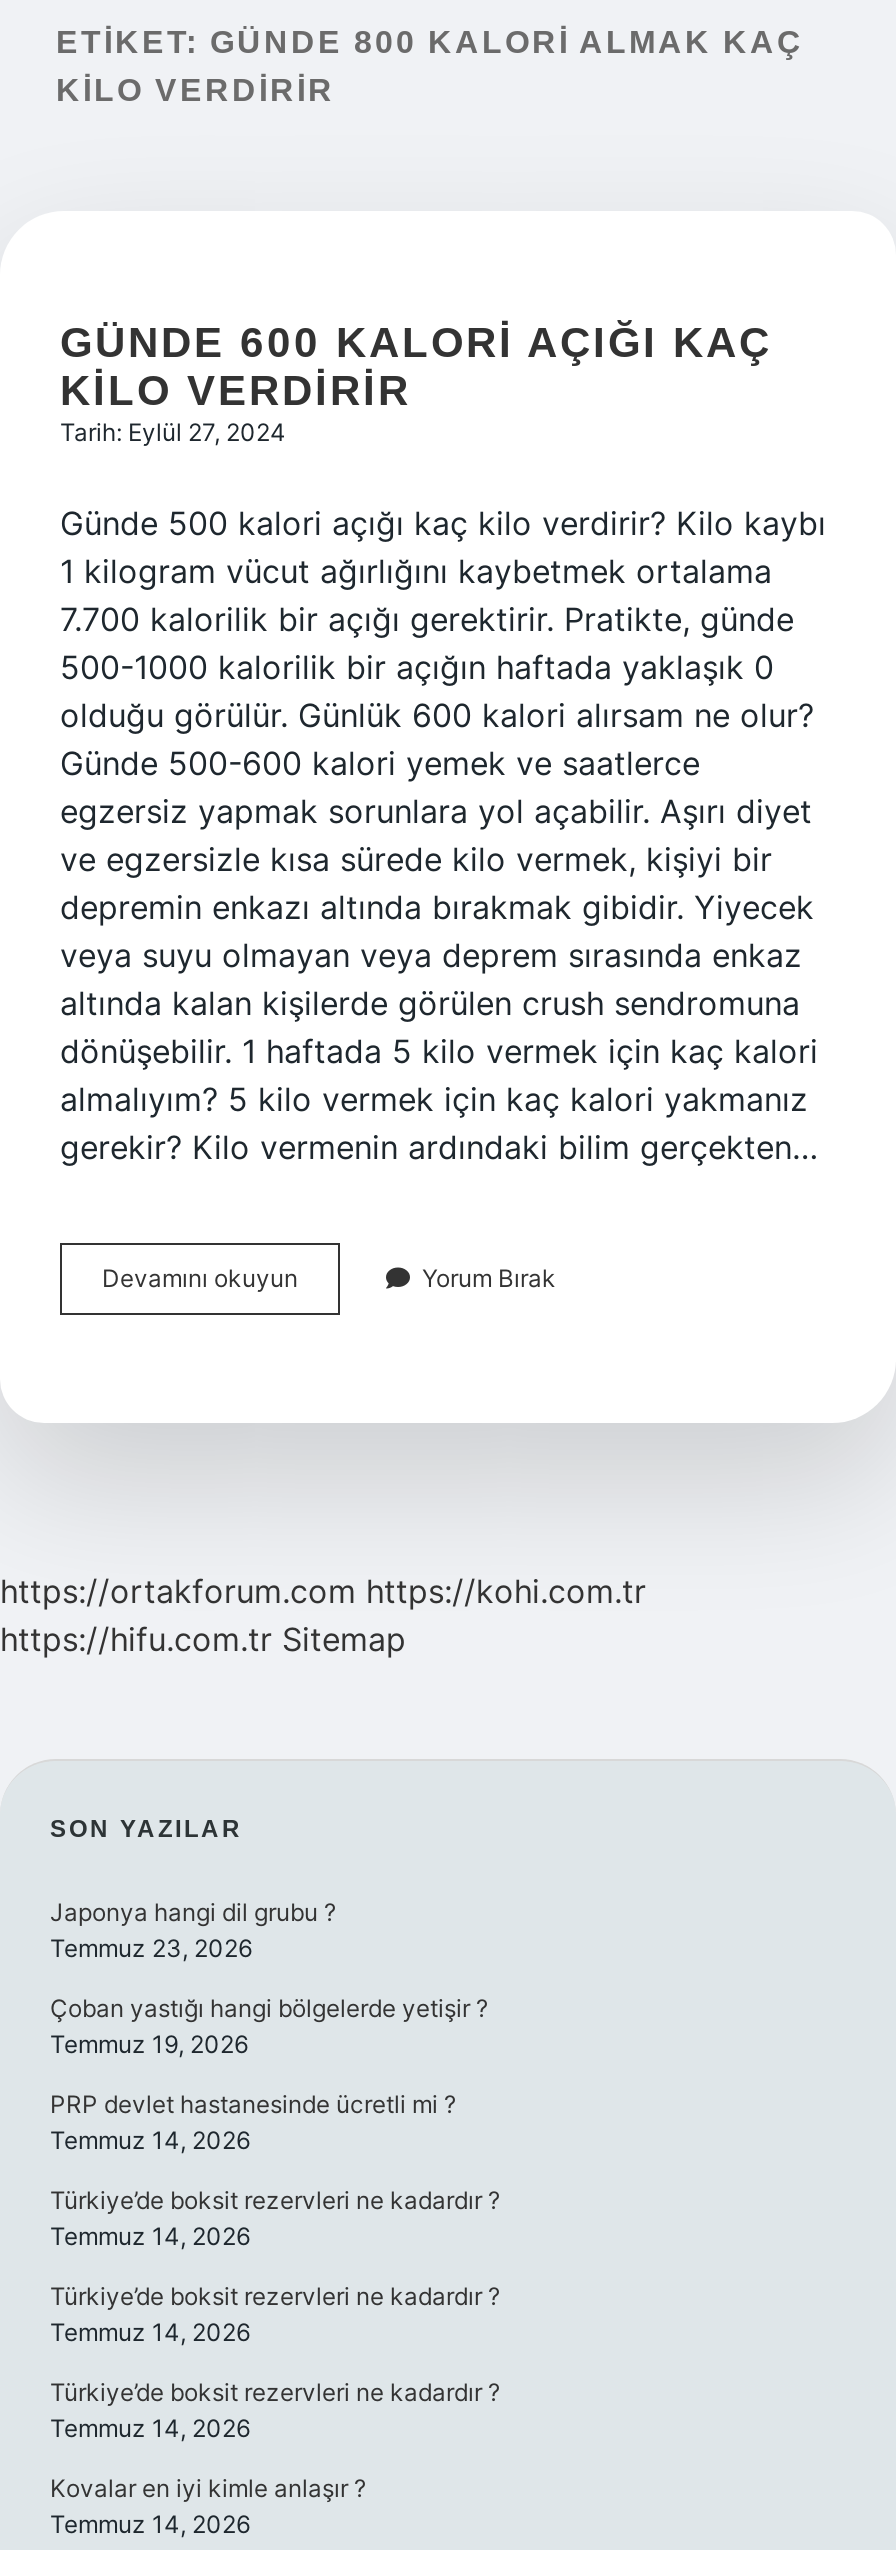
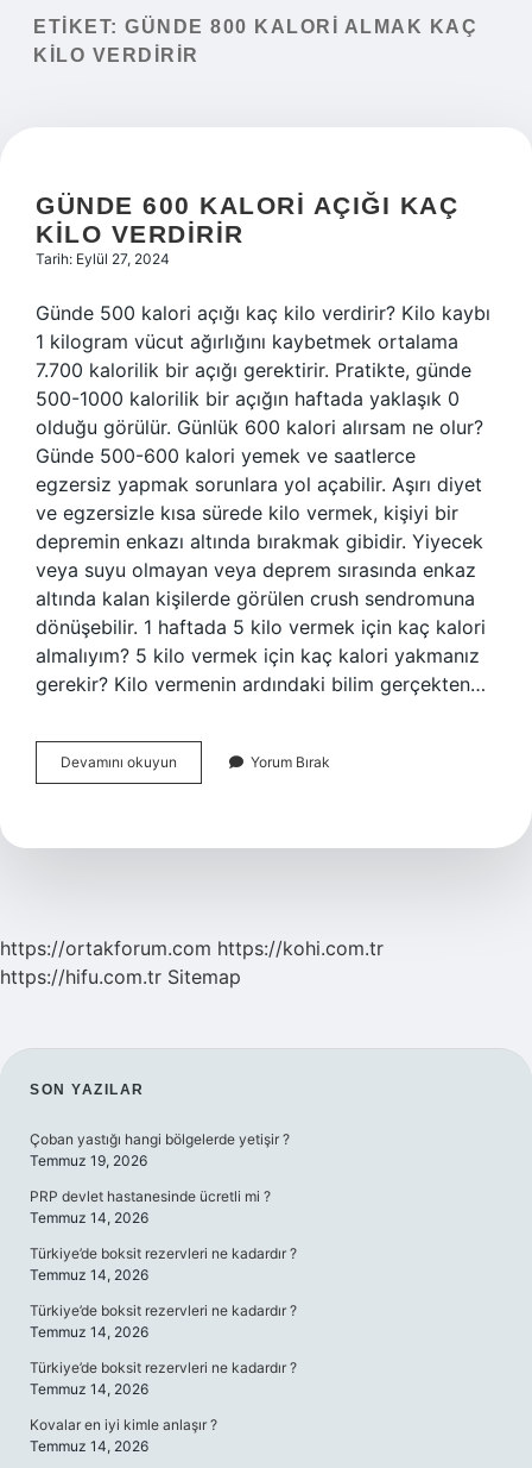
- Japonya hangi dil grubu ?
- Temmuz 23, 2026
